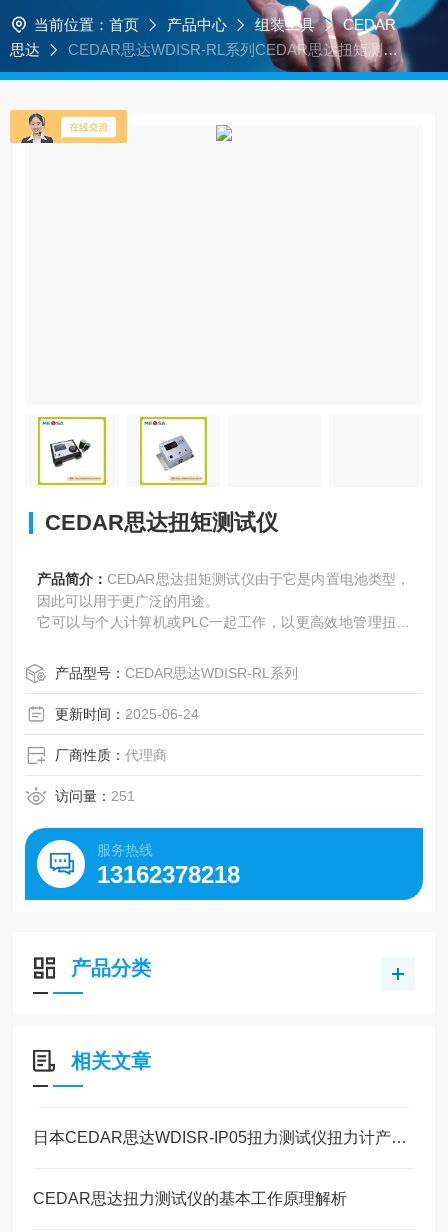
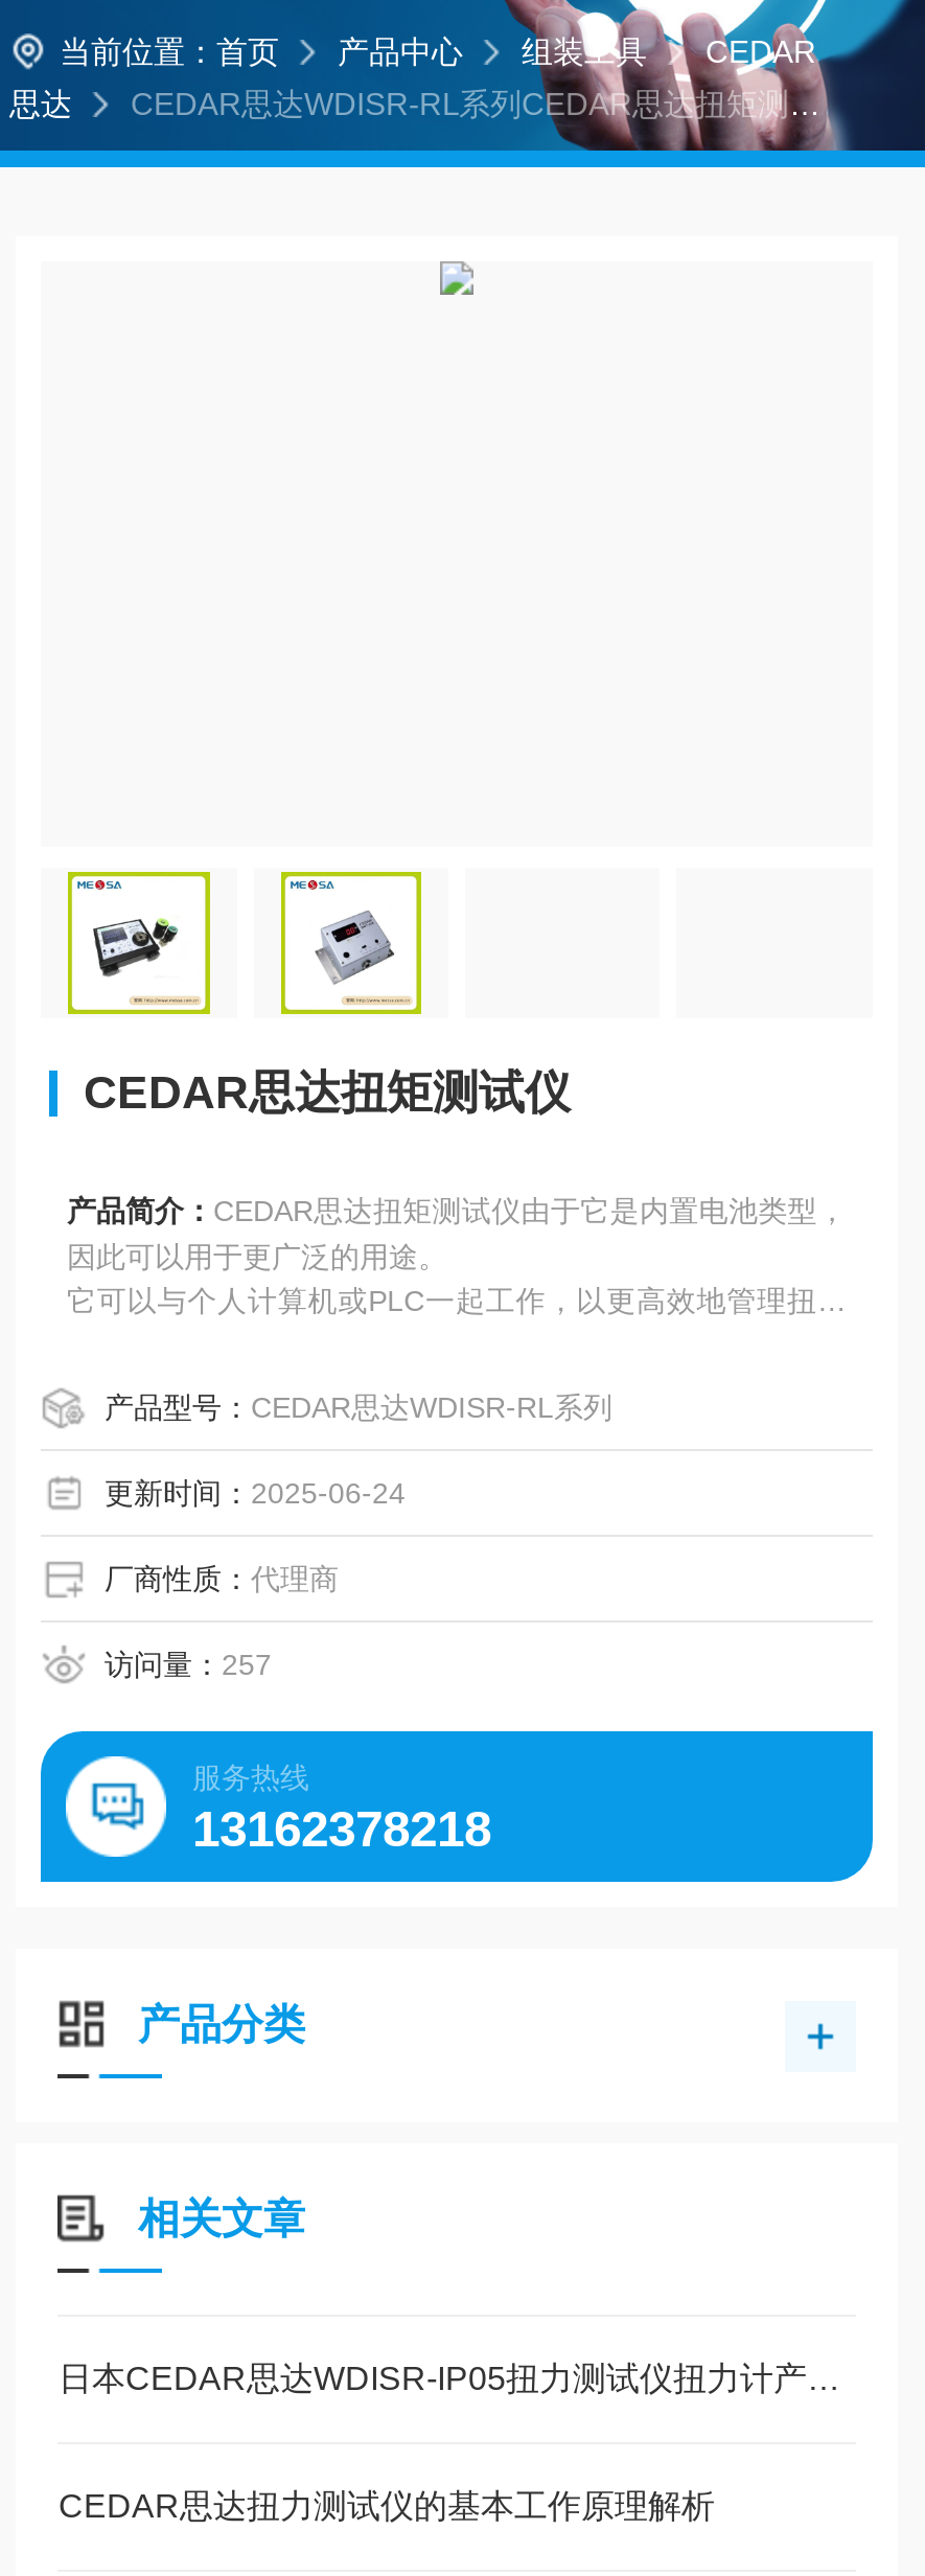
- [image]

- 访问量：251
+ 访问量：257
